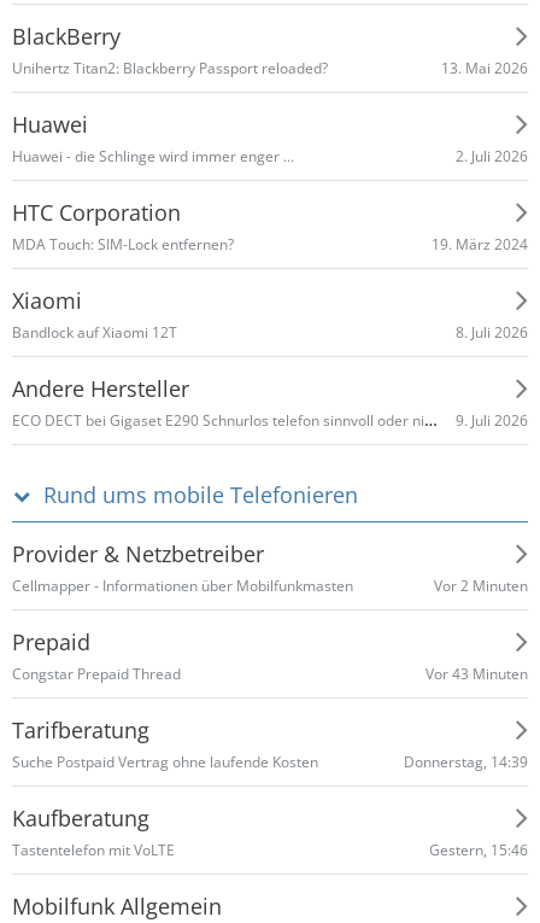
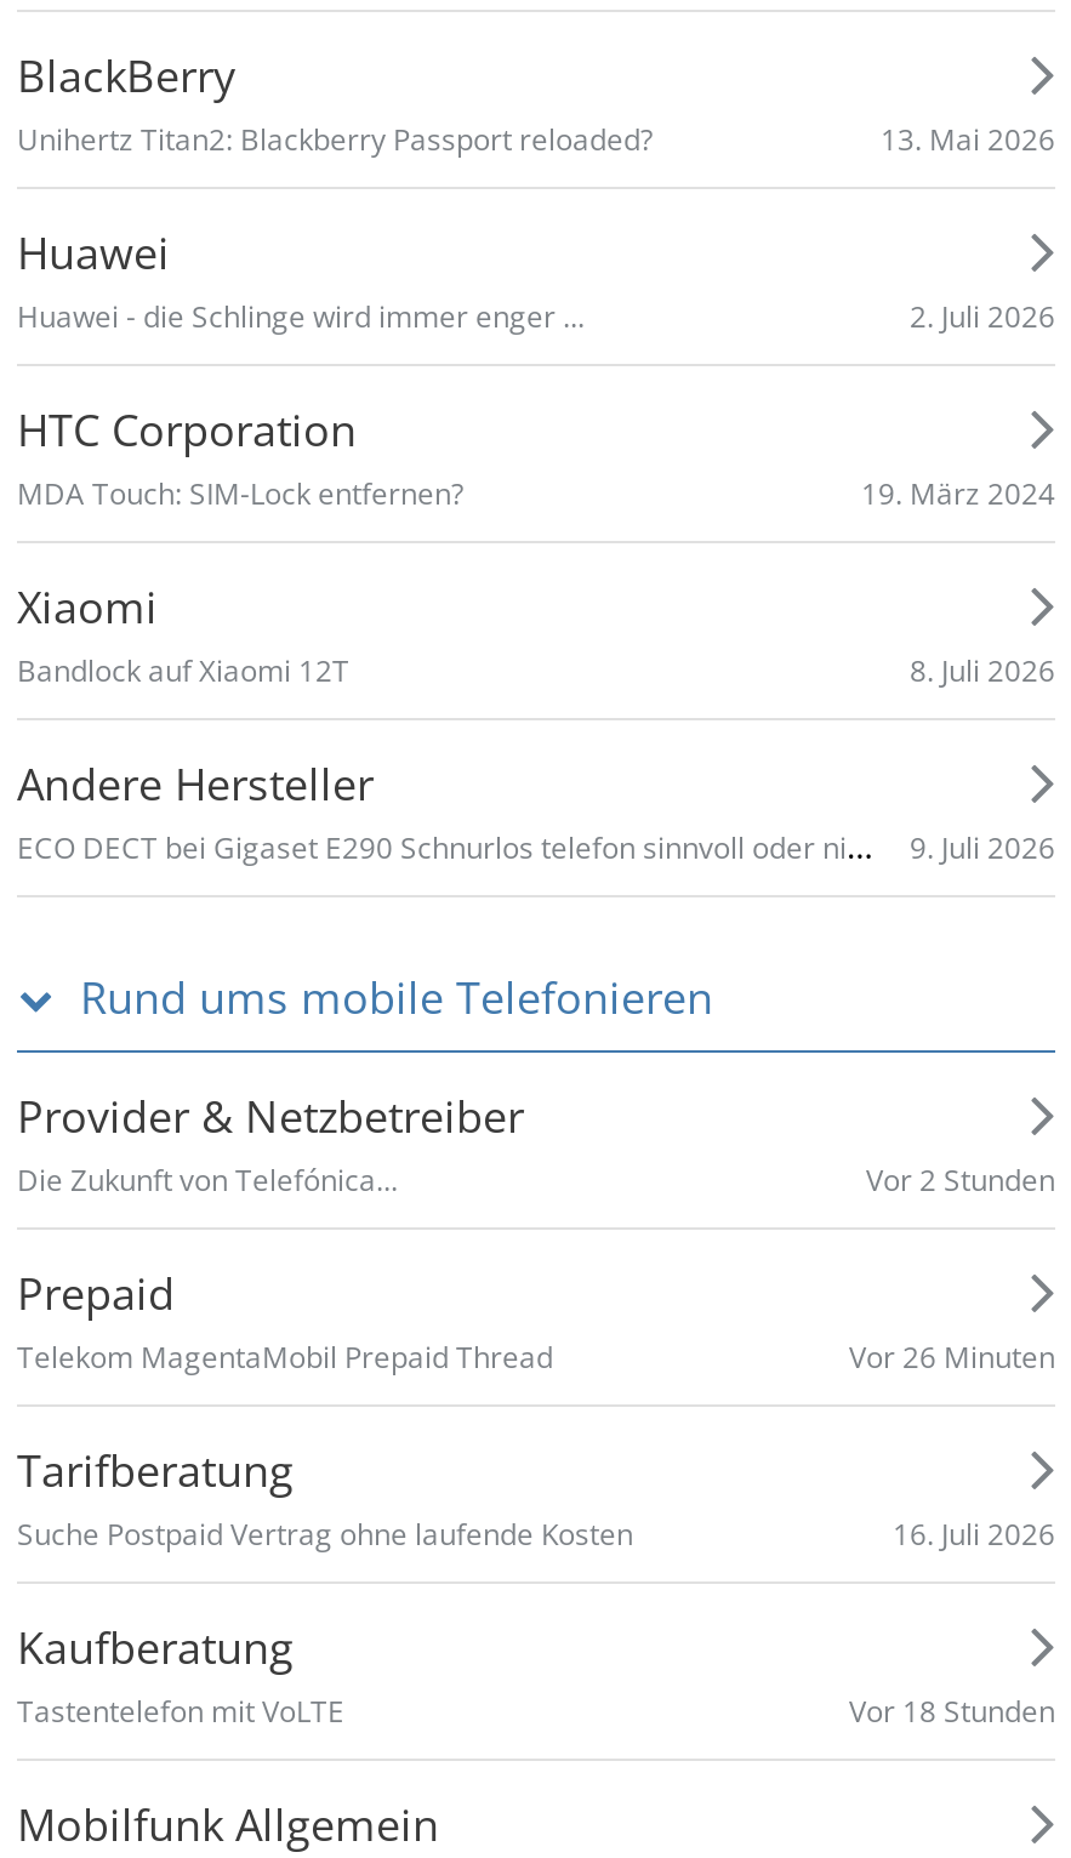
- Cellmapper - Informationen über Mobilfunkmasten
- Vor 2 Minuten
+ Die Zukunft von Telefónica...
+ Vor 2 Stunden

- Congstar Prepaid Thread
- Vor 43 Minuten
+ Telekom MagentaMobil Prepaid Thread
+ Vor 26 Minuten

- Donnerstag, 14:39
+ 16. Juli 2026

- Gestern, 15:46
+ Vor 18 Stunden
